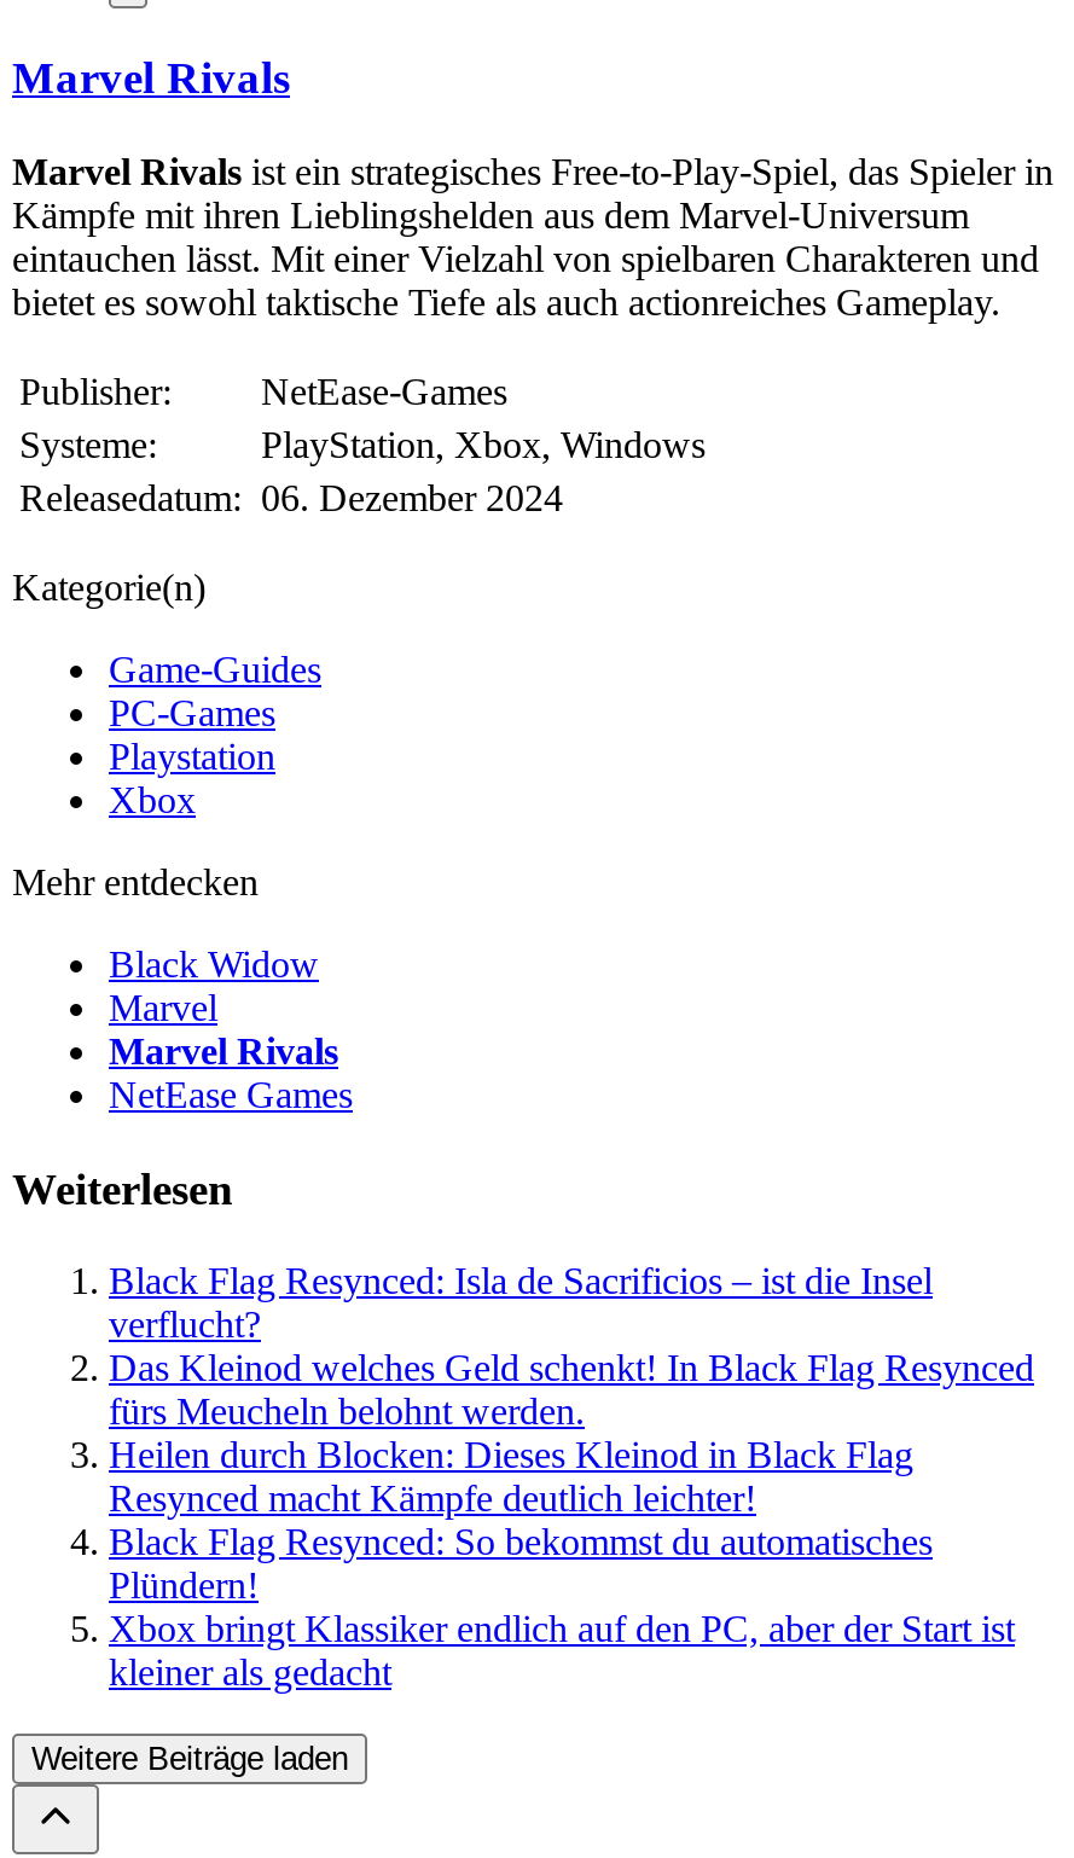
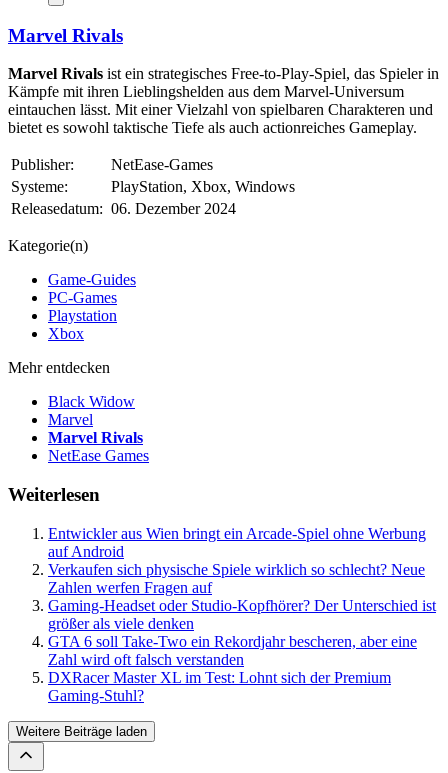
- Black Flag Resynced: Isla de Sacrificios – ist die Insel
- verflucht?
- Das Kleinod welches Geld schenkt! In Black Flag Resynced
- fürs Meucheln belohnt werden.
- Heilen durch Blocken: Dieses Kleinod in Black Flag
- Resynced macht Kämpfe deutlich leichter!
- Black Flag Resynced: So bekommst du automatisches
- Plündern!
- Xbox bringt Klassiker endlich auf den PC, aber der Start ist
- kleiner als gedacht
+ Entwickler aus Wien bringt ein Arcade-Spiel ohne Werbung
+ auf Android
+ Verkaufen sich physische Spiele wirklich so schlecht? Neue
+ Zahlen werfen Fragen auf
+ Gaming-Headset oder Studio-Kopfhörer? Der Unterschied ist
+ größer als viele denken
+ GTA 6 soll Take-Two ein Rekordjahr bescheren, aber eine
+ Zahl wird oft falsch verstanden
+ DXRacer Master XL im Test: Lohnt sich der Premium
+ Gaming-Stuhl?
